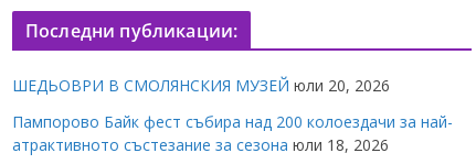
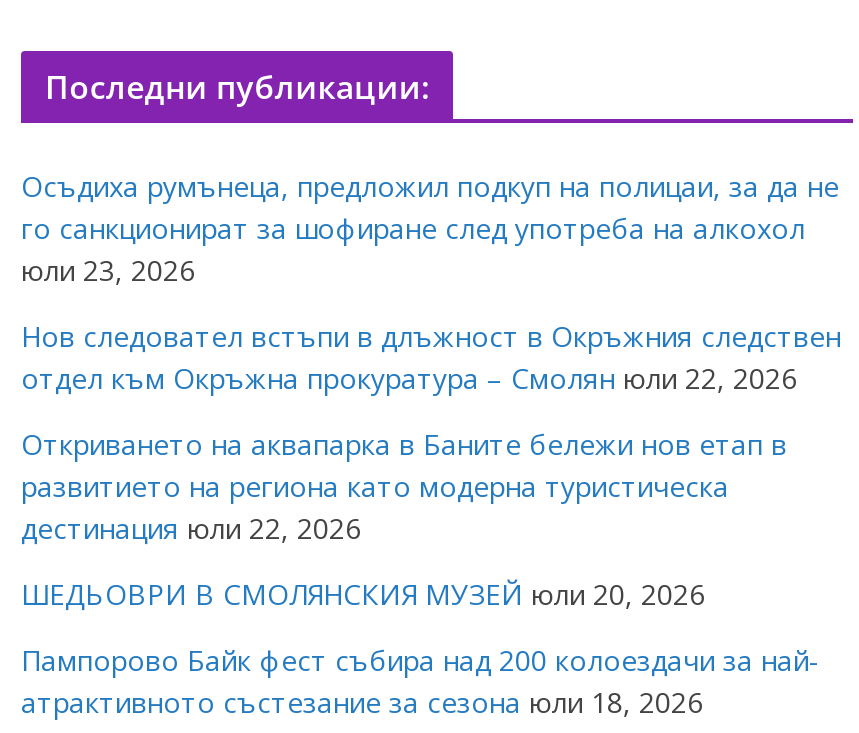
+ Осъдиха румънеца, предложил подкуп на полицаи, за да не
+ го санкционират за шофиране след употреба на алкохол
+ юли 23, 2026
+ Нов следовател встъпи в длъжност в Окръжния следствен
+ отдел към Окръжна прокуратура – Смолян юли 22, 2026
+ Откриването на аквапарка в Баните бележи нов етап в
+ развитието на региона като модерна туристическа
+ дестинация юли 22, 2026
